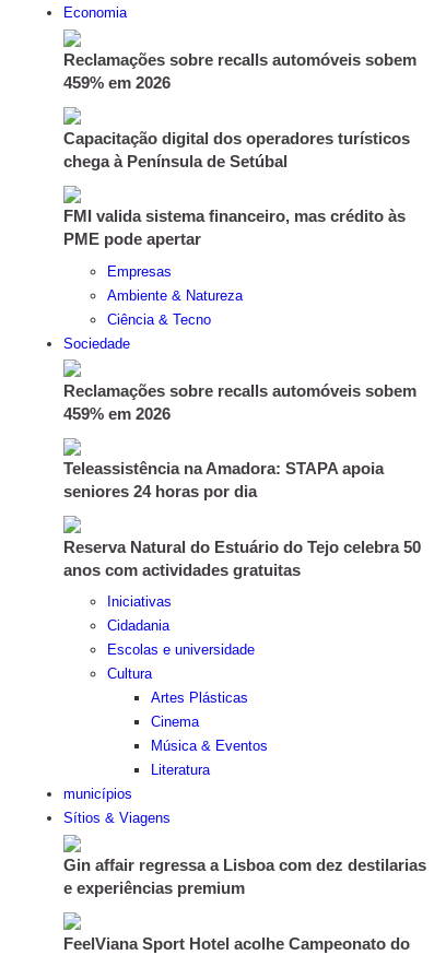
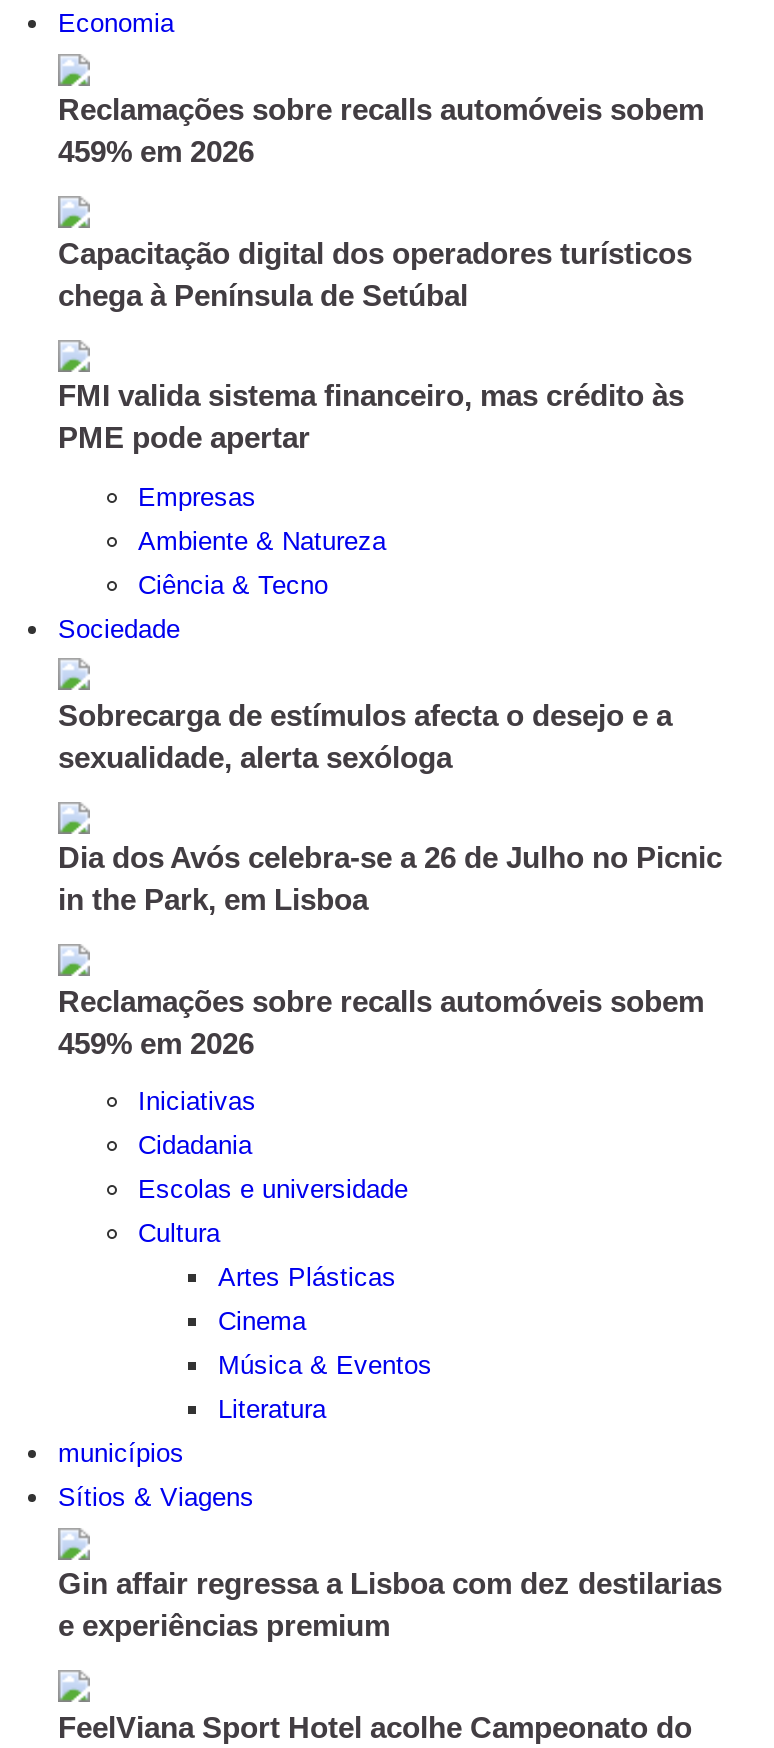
+ Sobrecarga de estímulos afecta o desejo e a
+ sexualidade, alerta sexóloga
+ Dia dos Avós celebra-se a 26 de Julho no Picnic
+ in the Park, em Lisboa

moved down: Reclamações sobre recalls automóveis sobem | 459% em 2026

- Teleassistência na Amadora: STAPA apoia
- seniores 24 horas por dia
- Reserva Natural do Estuário do Tejo celebra 50
- anos com actividades gratuitas
